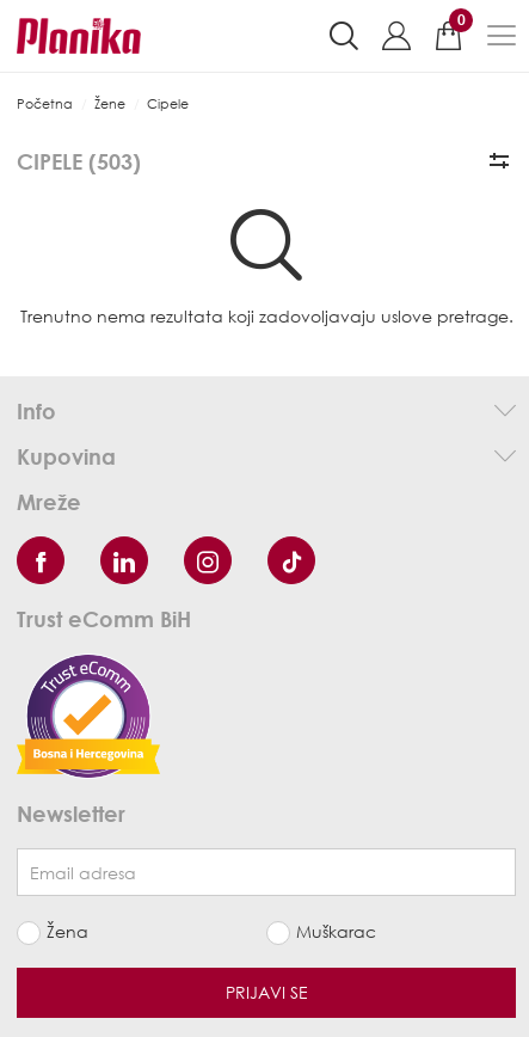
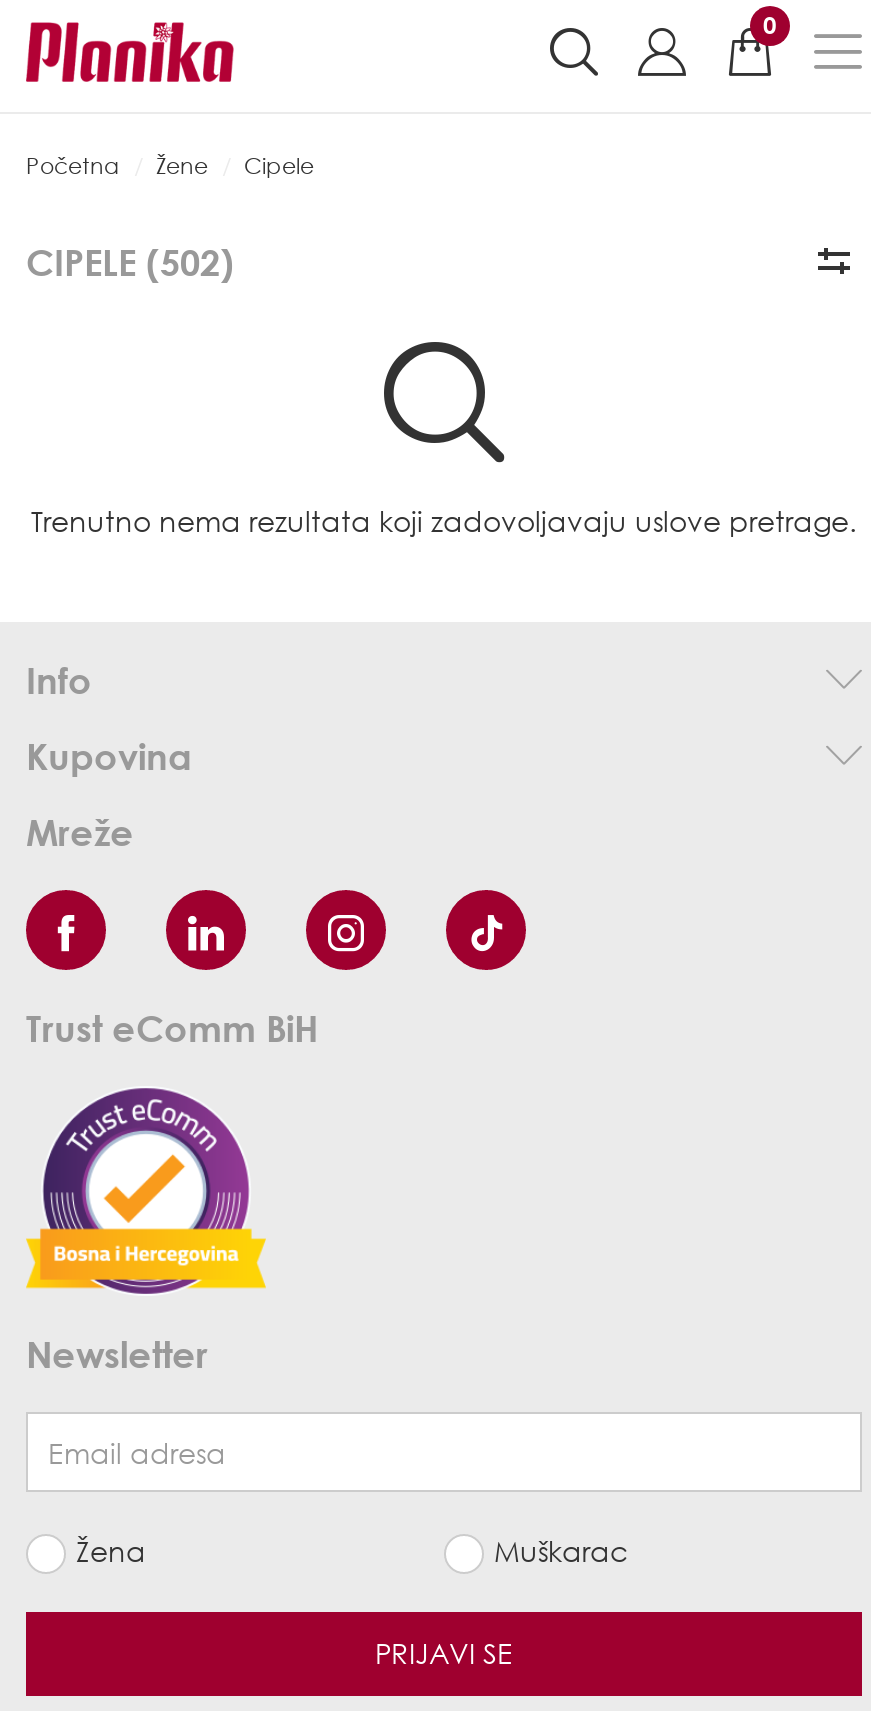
- CIPELE (503)
+ CIPELE (502)
